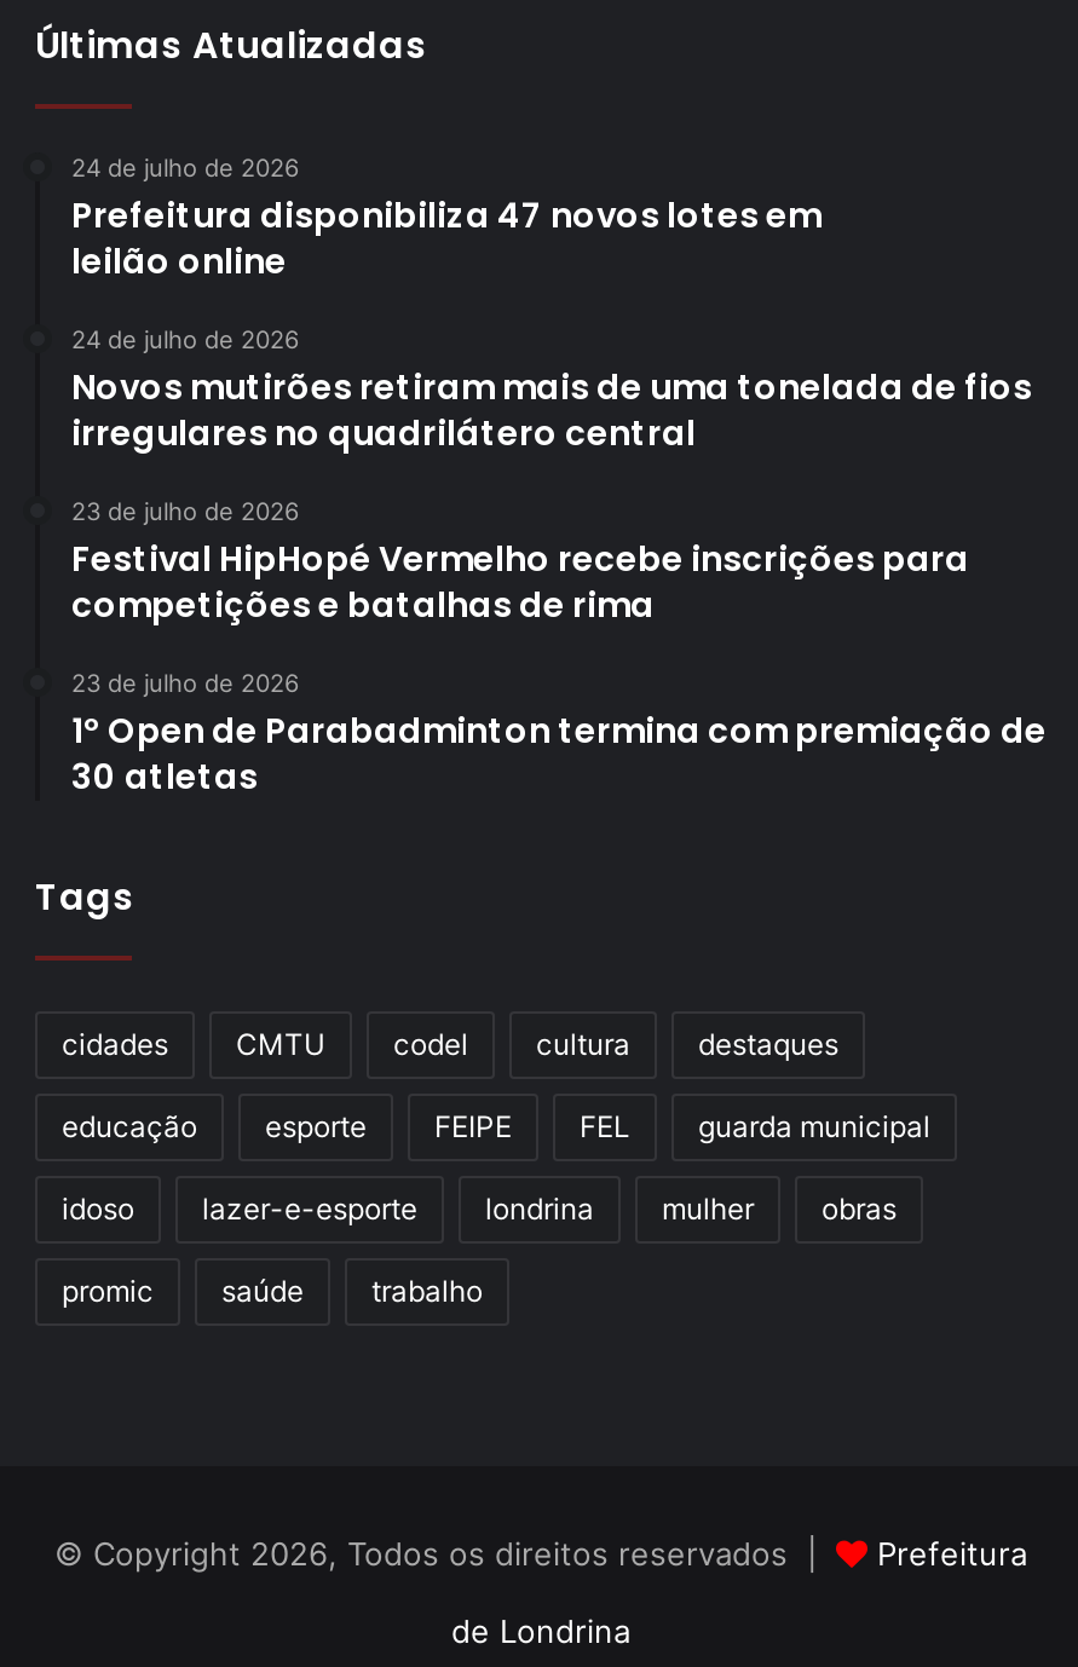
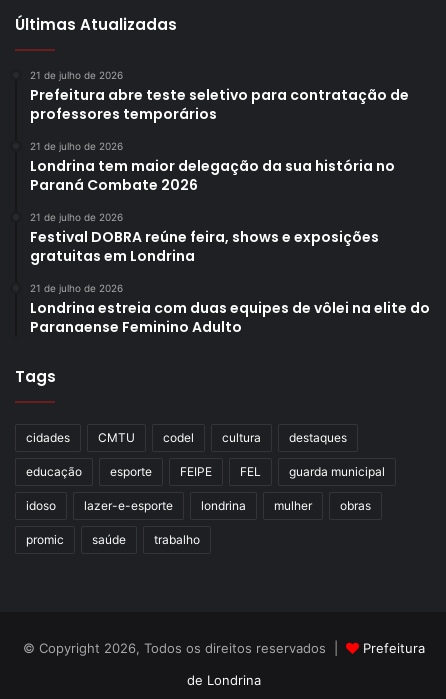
- 24 de julho de 2026
- Prefeitura disponibiliza 47 novos lotes em
- leilão online
+ 21 de julho de 2026
+ Prefeitura abre teste seletivo para contratação de
+ professores temporários

- 24 de julho de 2026
- Novos mutirões retiram mais de uma tonelada de fios
- irregulares no quadrilátero central
+ 21 de julho de 2026
+ Londrina tem maior delegação da sua história no
+ Paraná Combate 2026

- 23 de julho de 2026
- Festival HipHopé Vermelho recebe inscrições para
- competições e batalhas de rima
+ 21 de julho de 2026
+ Festival DOBRA reúne feira, shows e exposições
+ gratuitas em Londrina

- 23 de julho de 2026
- 1º Open de Parabadminton termina com premiação de
- 30 atletas
+ 21 de julho de 2026
+ Londrina estreia com duas equipes de vôlei na elite do
+ Paranaense Feminino Adulto
